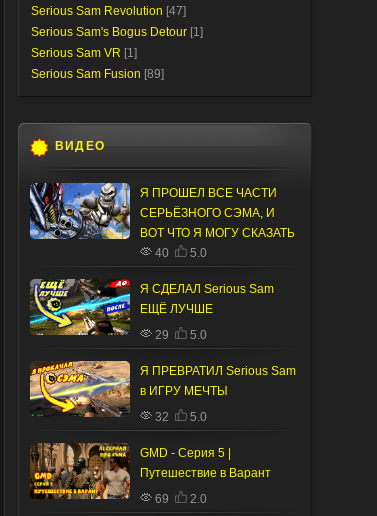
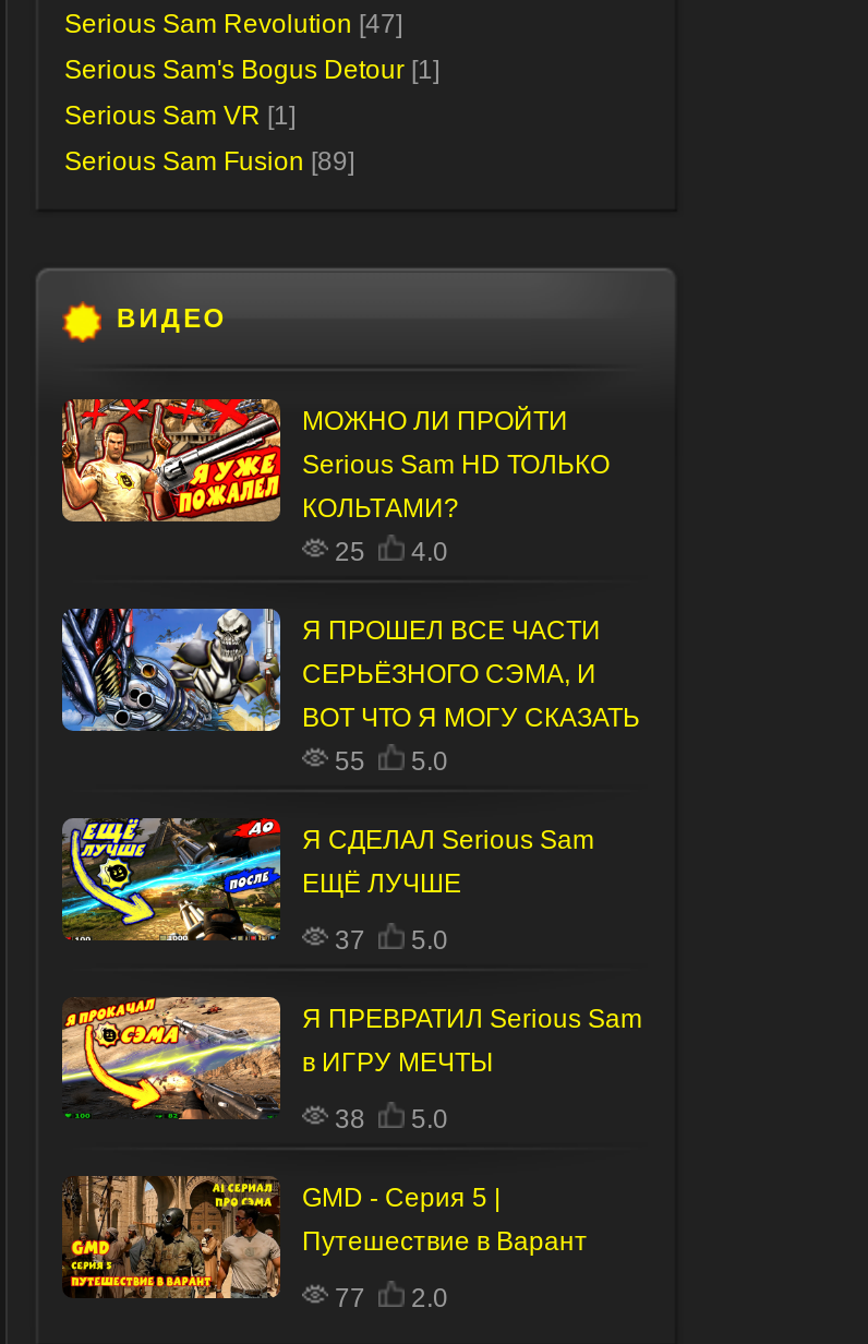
+ [image]
+ МОЖНО ЛИ ПРОЙТИ
+ Serious Sam HD ТОЛЬКО
+ КОЛЬТАМИ?
+ 25
+ 4.0

- 40 5.0
+ 55 5.0

- 29 5.0
+ 37 5.0

- 32 5.0
+ 38 5.0

- 69 2.0
+ 77 2.0
